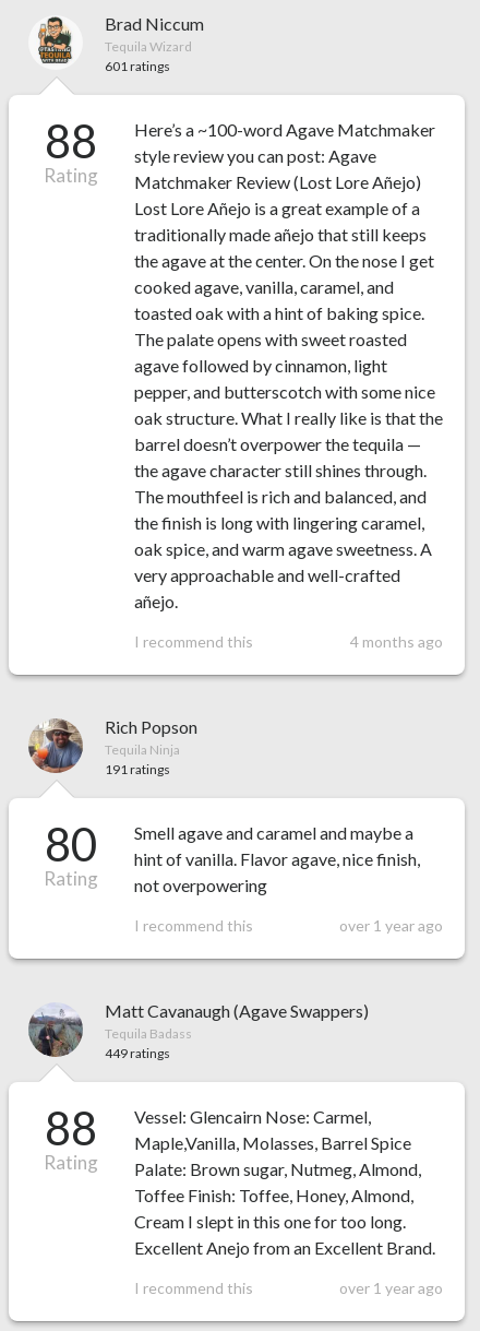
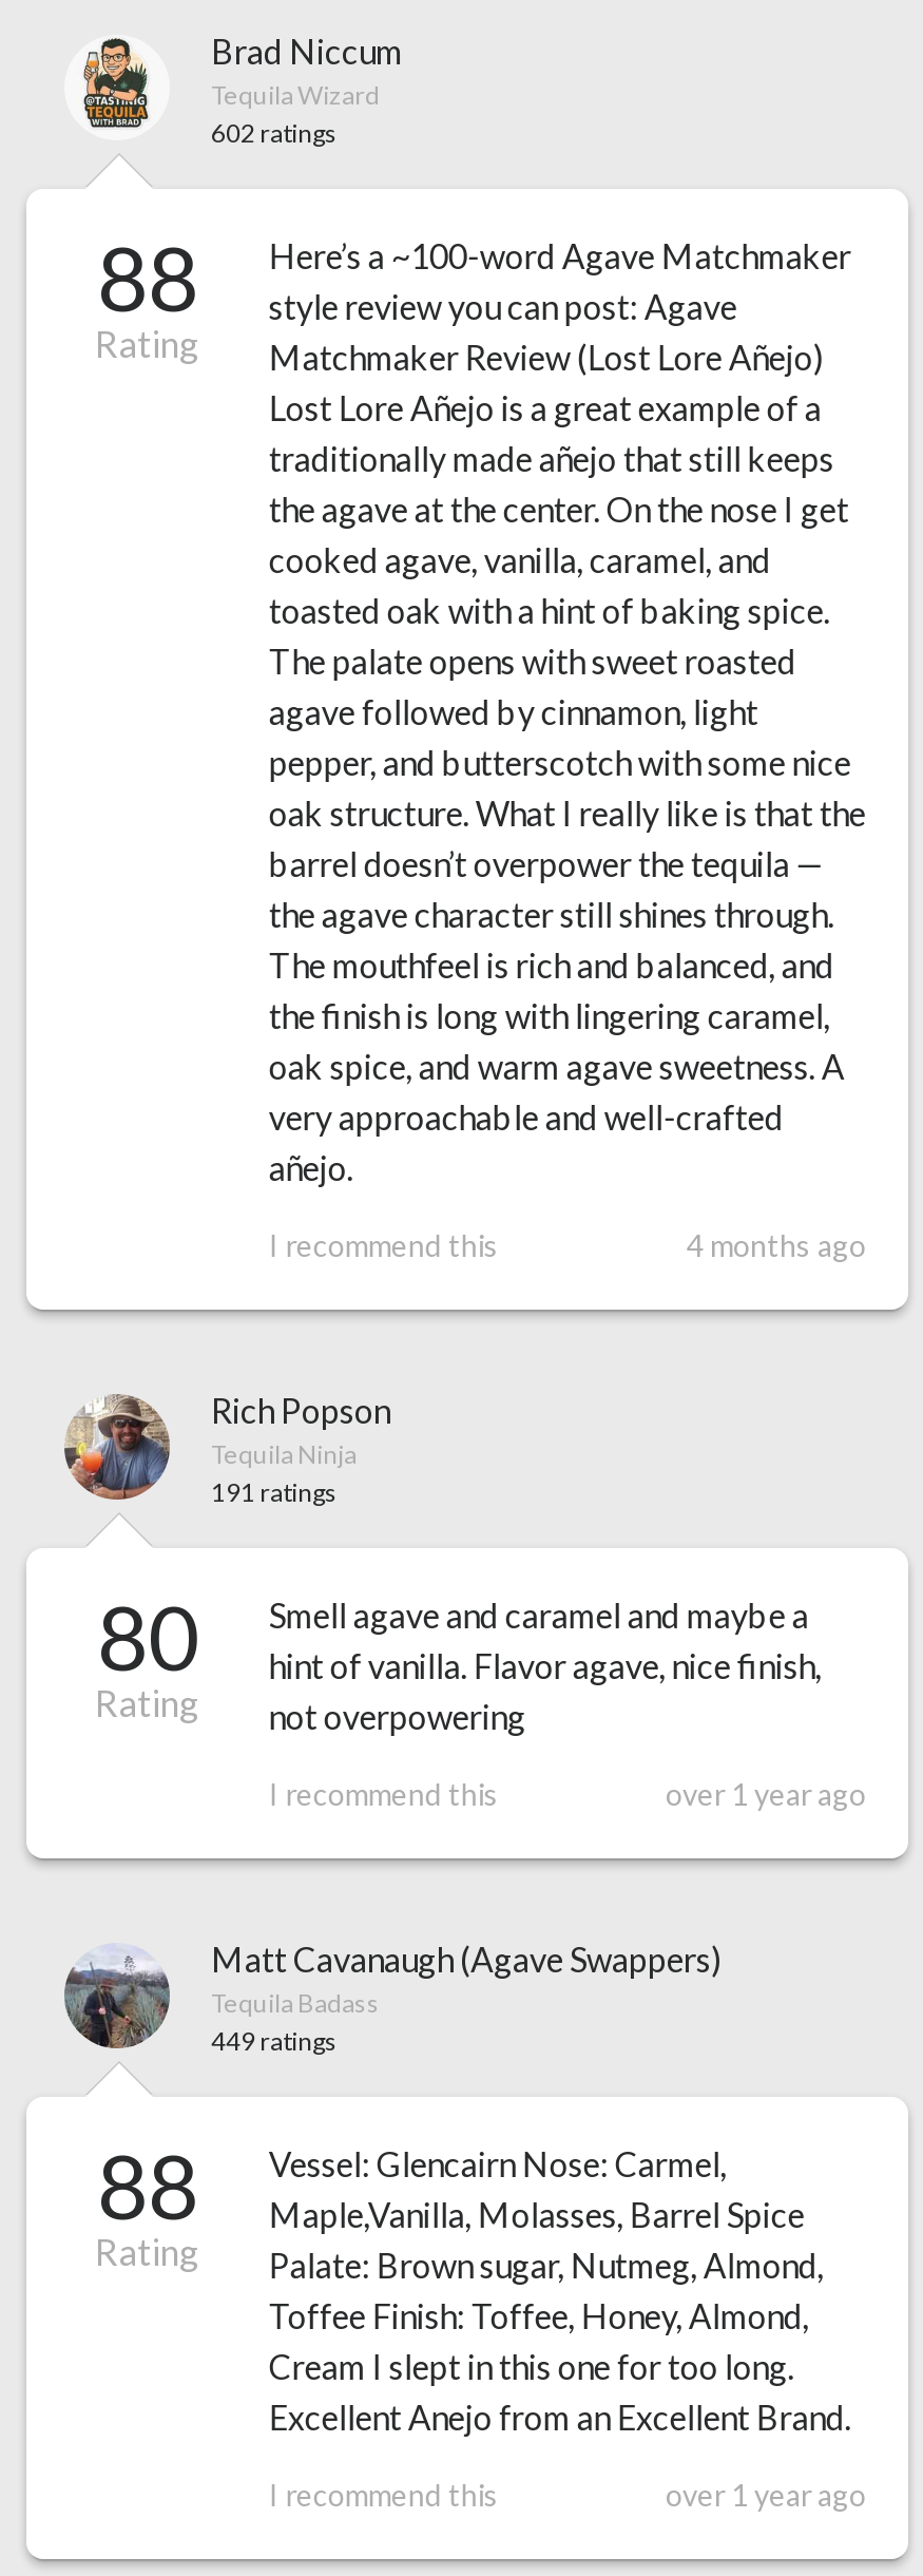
- 601 ratings
+ 602 ratings
